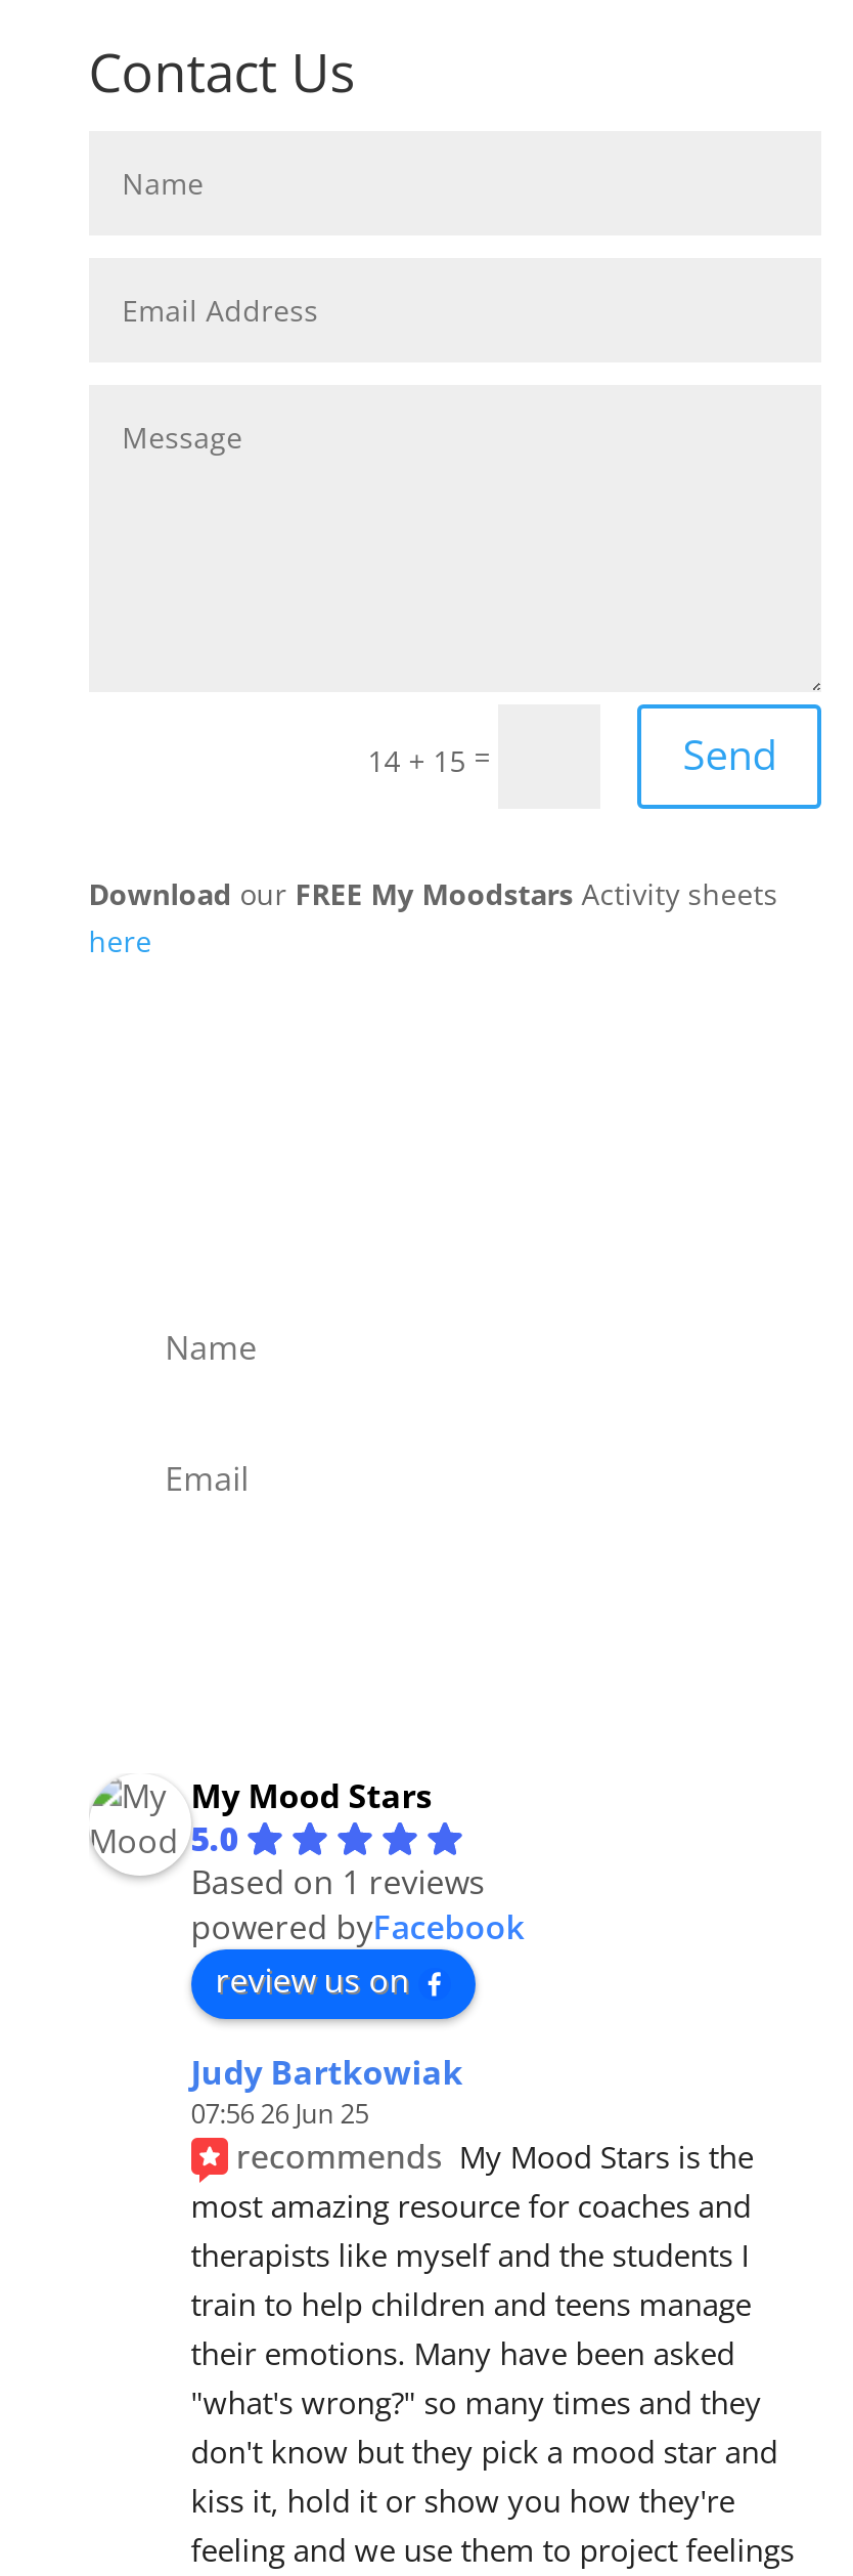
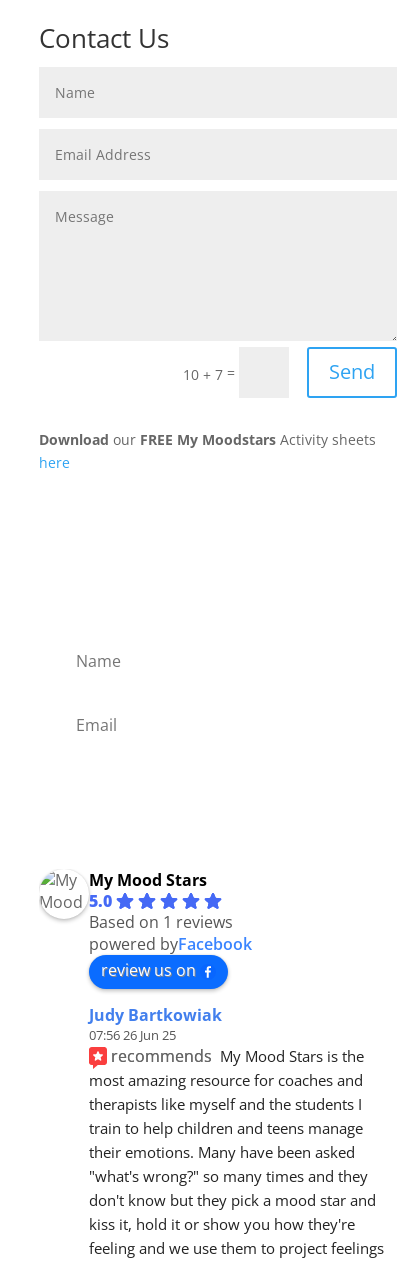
- 14 + 15 =
+ 10 + 7 =
